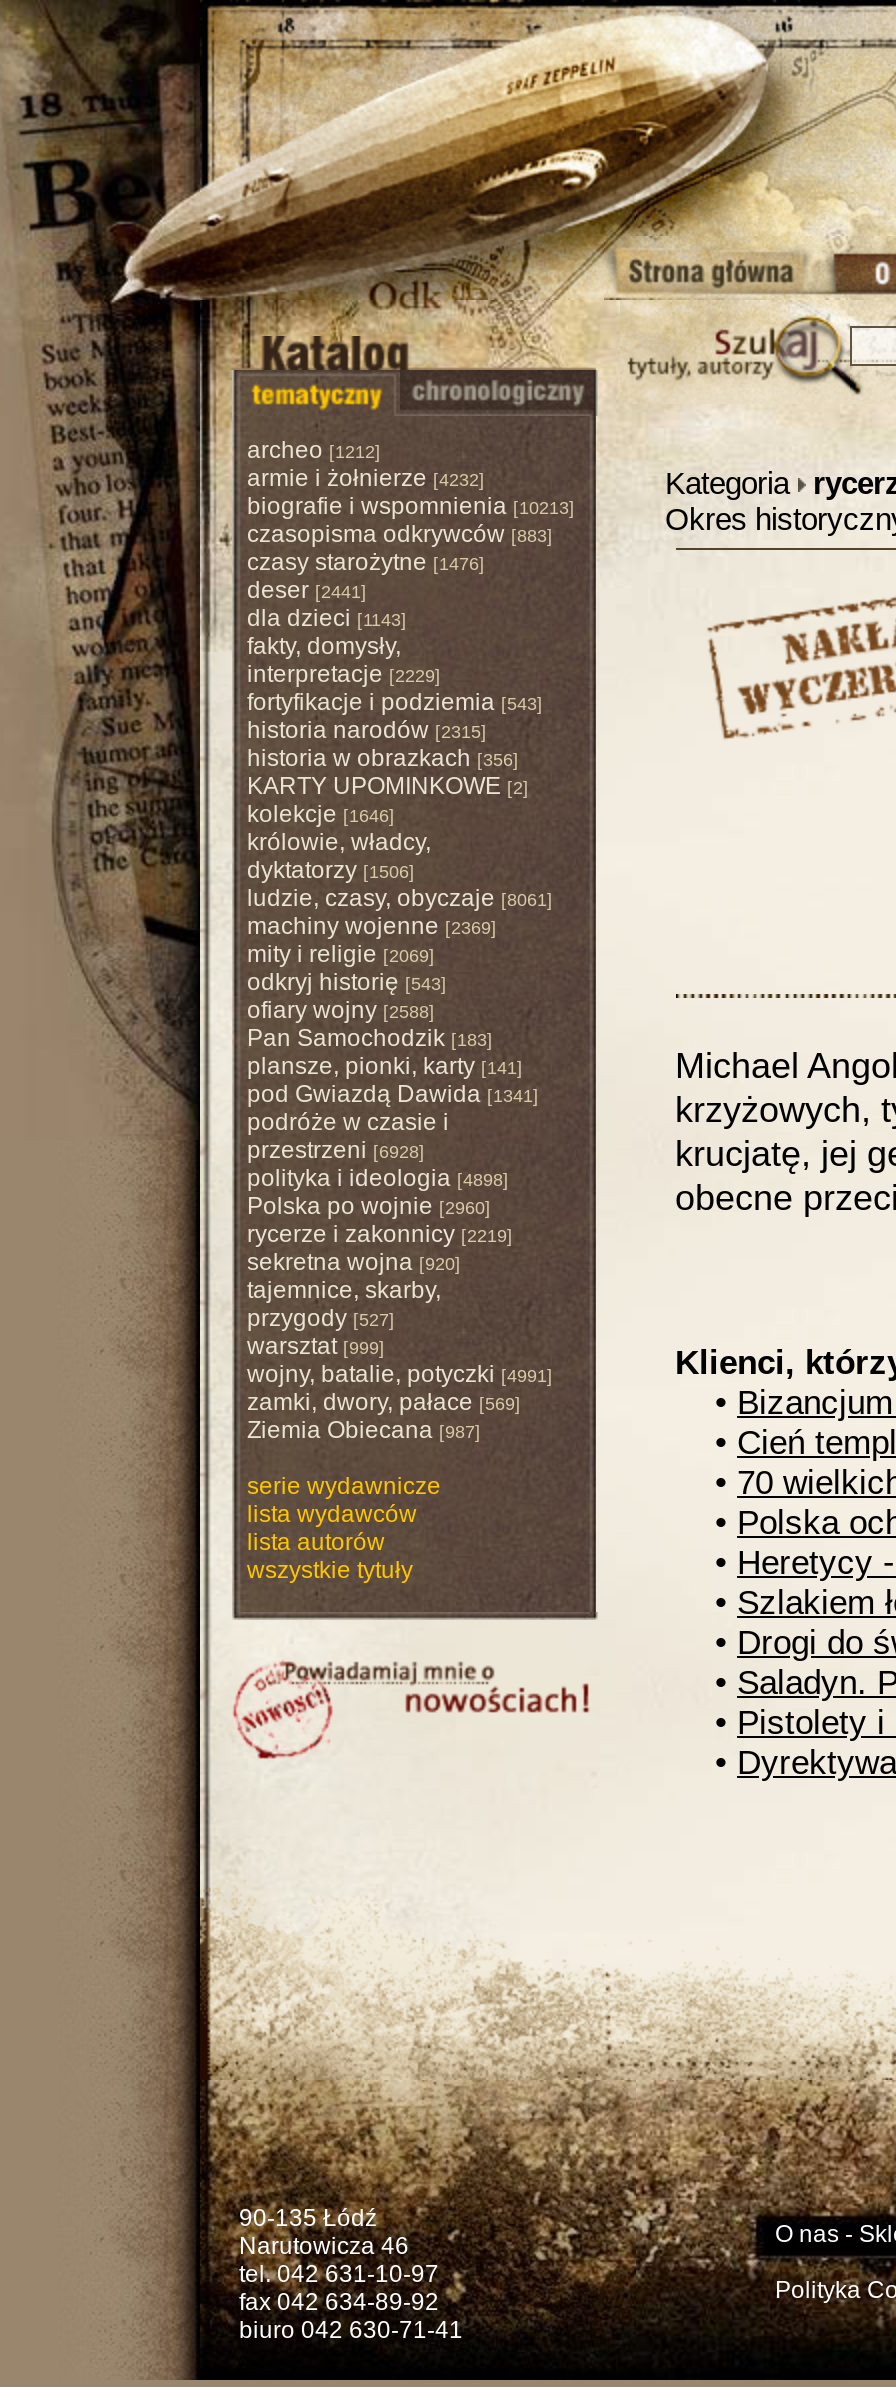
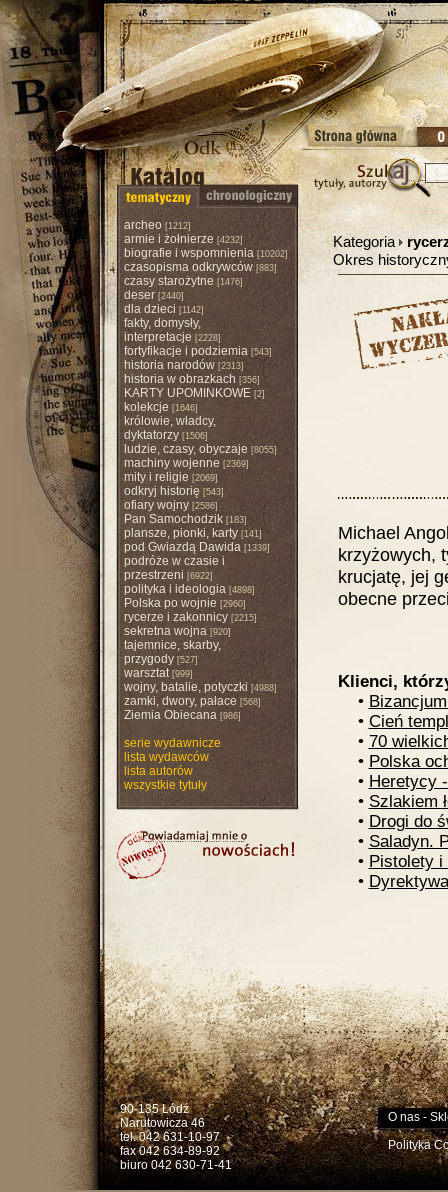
- biografie i wspomnienia [10213]
+ biografie i wspomnienia [10202]

- deser [2441]
+ deser [2440]

- dla dzieci [1143]
+ dla dzieci [1142]

- interpretacje [2229]
+ interpretacje [2228]

- historia narodów [2315]
+ historia narodów [2313]

- ludzie, czasy, obyczaje [8061]
+ ludzie, czasy, obyczaje [8055]

- ofiary wojny [2588]
+ ofiary wojny [2586]

- pod Gwiazdą Dawida [1341]
+ pod Gwiazdą Dawida [1339]

- przestrzeni [6928]
+ przestrzeni [6922]

- rycerze i zakonnicy [2219]
+ rycerze i zakonnicy [2215]

- wojny, batalie, potyczki [4991]
+ wojny, batalie, potyczki [4988]

- zamki, dwory, pałace [569]
+ zamki, dwory, pałace [568]

- Ziemia Obiecana [987]
+ Ziemia Obiecana [986]
